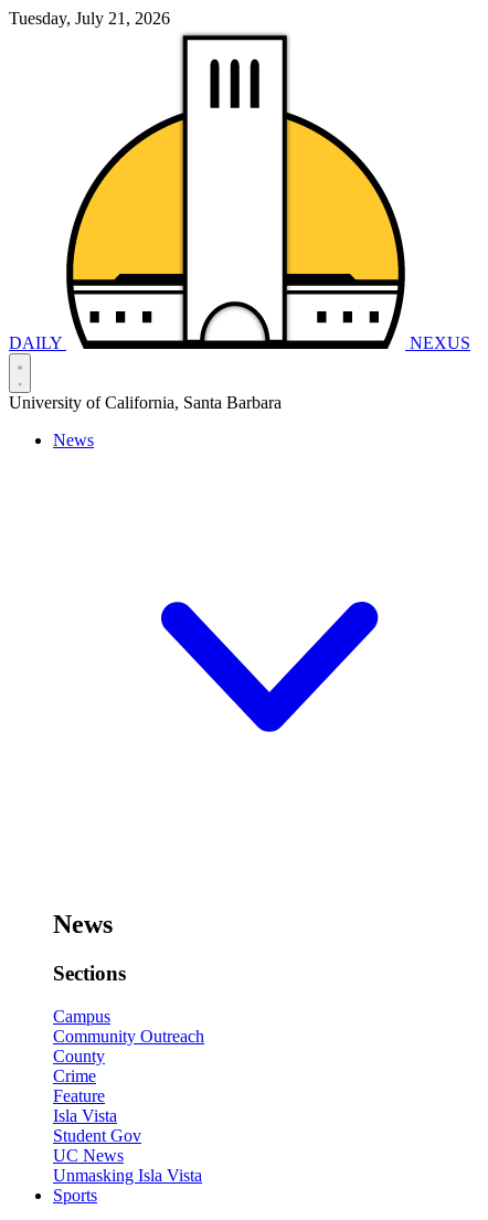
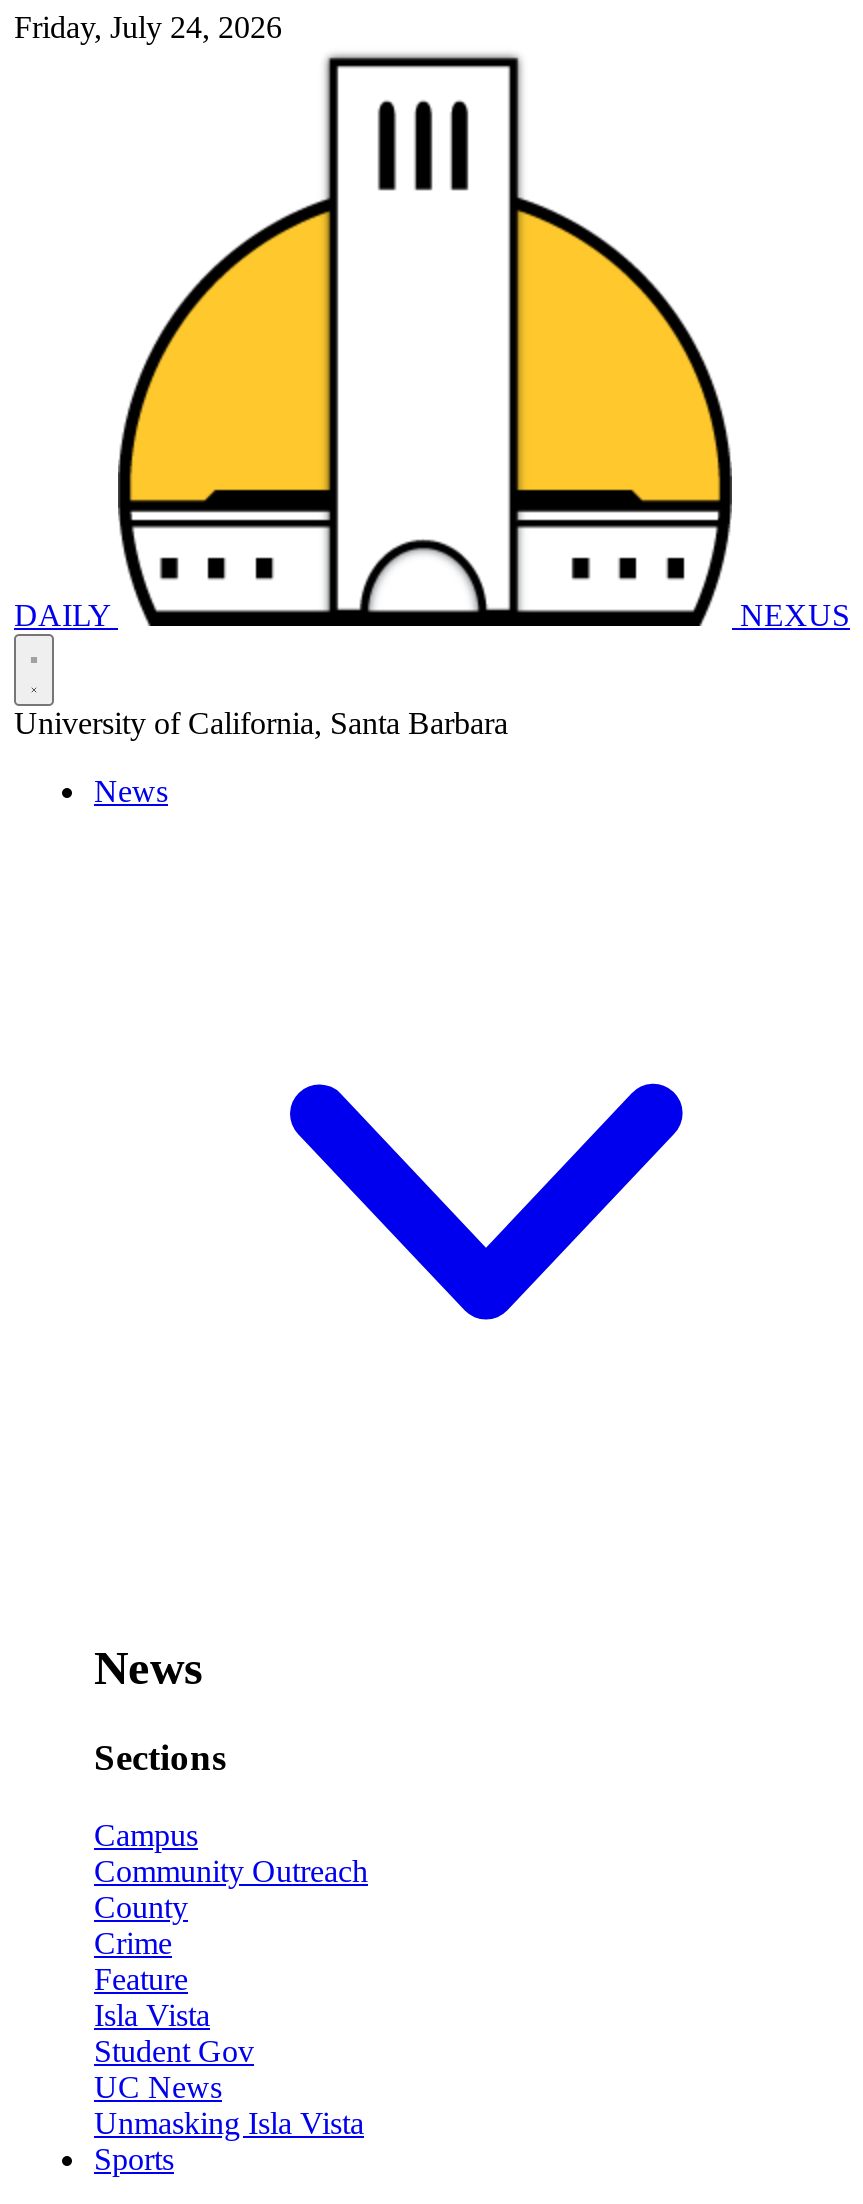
- Tuesday, July 21, 2026
+ Friday, July 24, 2026
